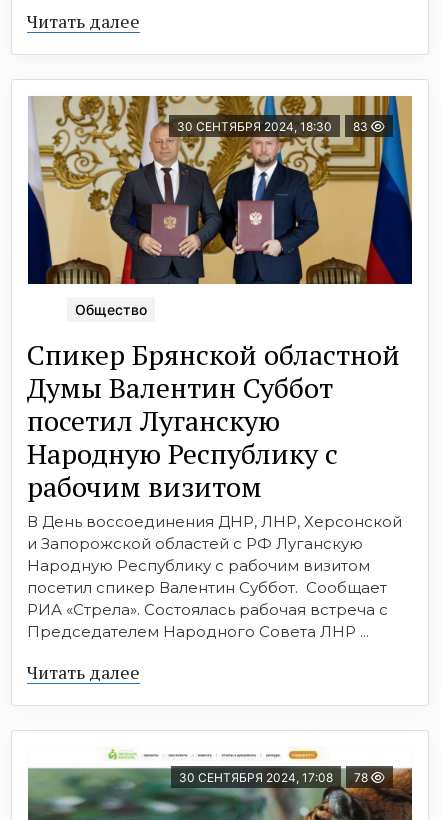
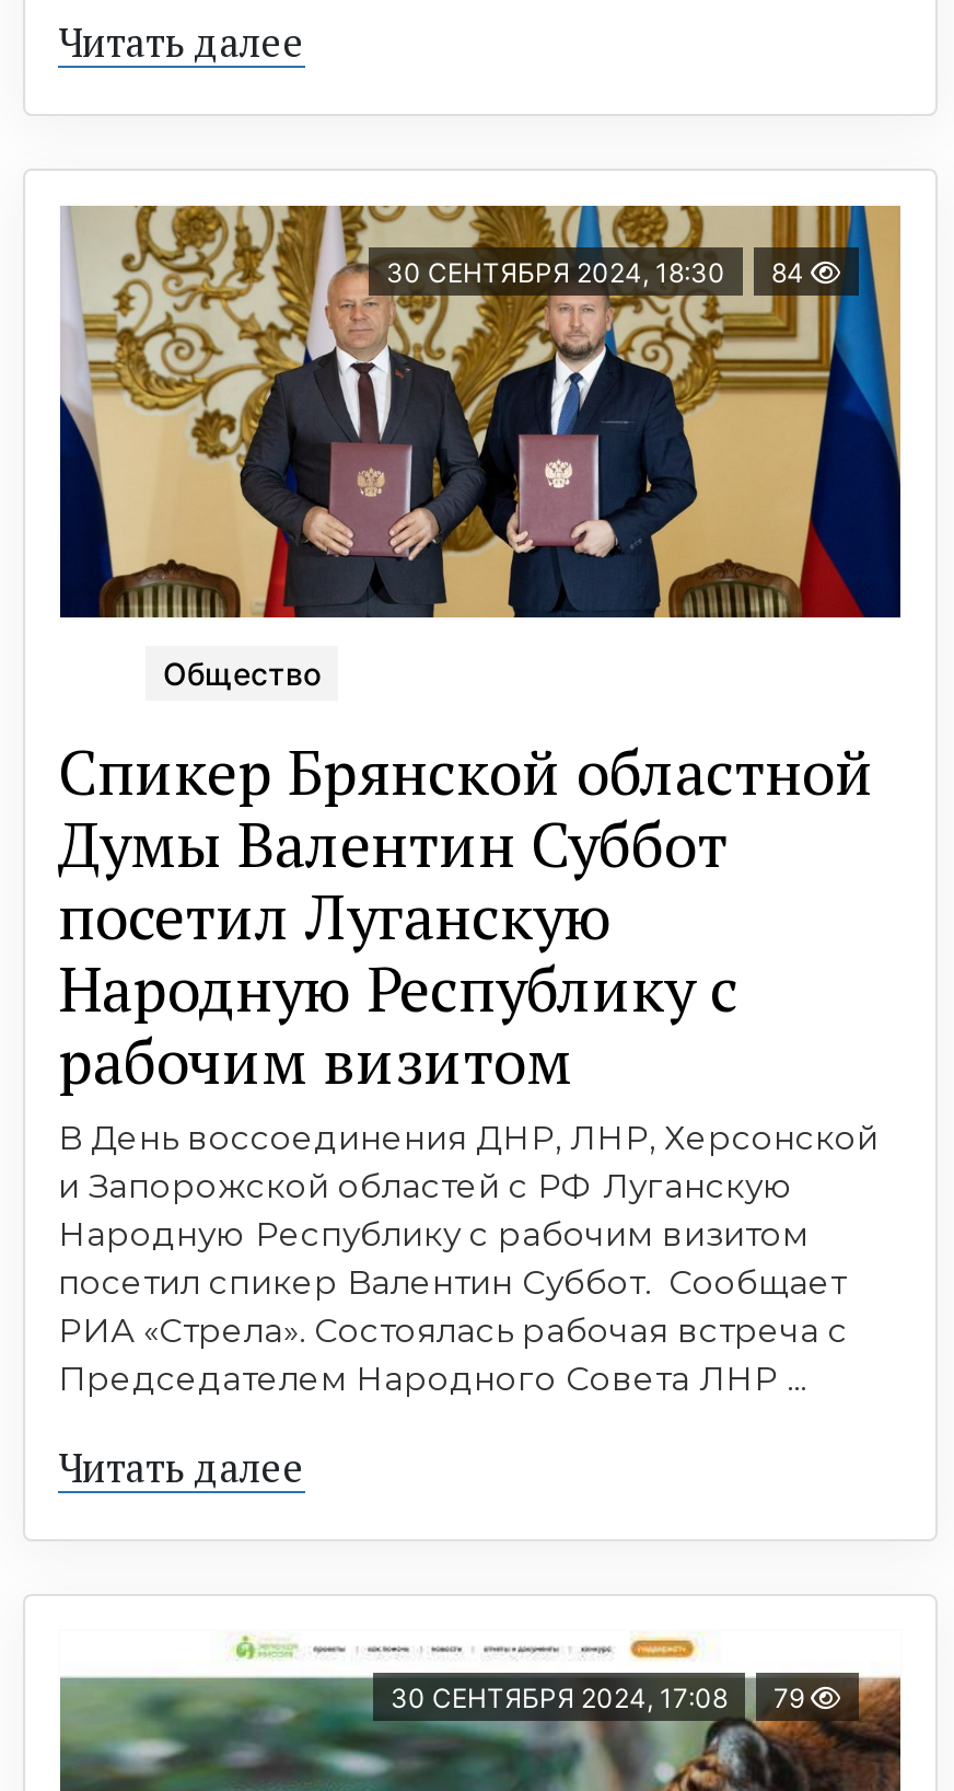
- 30 СЕНТЯБРЯ 2024, 18:30 83
+ 30 СЕНТЯБРЯ 2024, 18:30 84

- 30 СЕНТЯБРЯ 2024, 17:08 78
+ 30 СЕНТЯБРЯ 2024, 17:08 79
